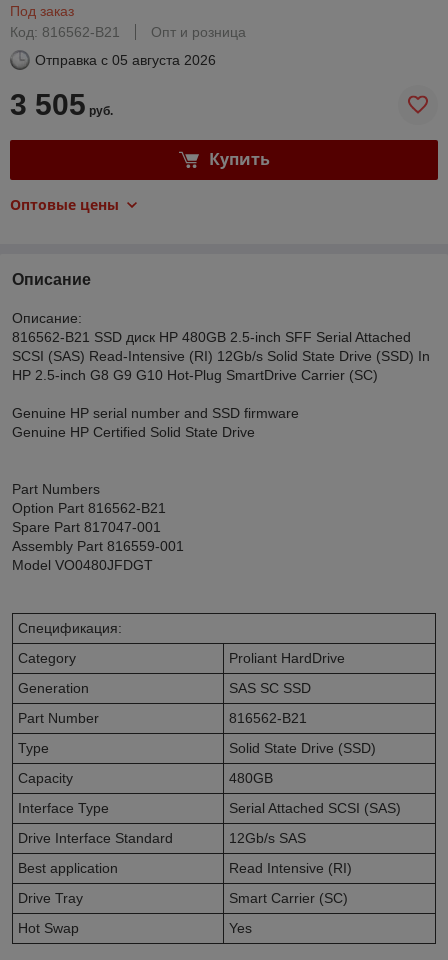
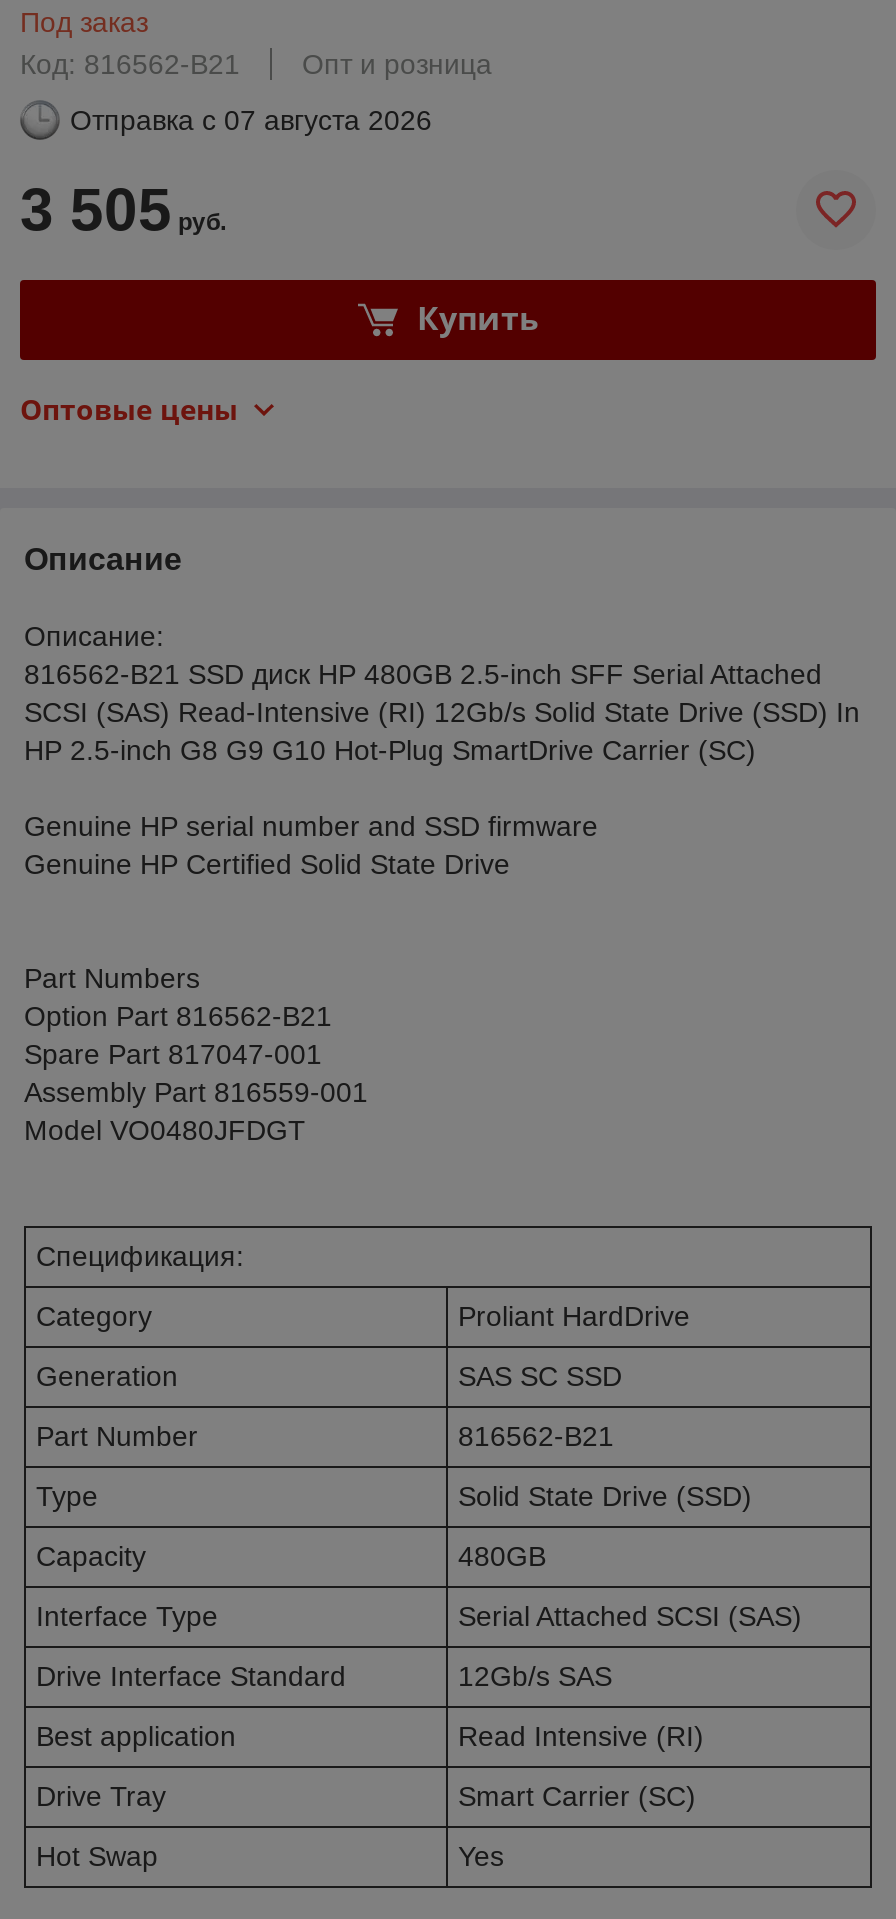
- Отправка с 05 августа 2026
+ Отправка с 07 августа 2026
